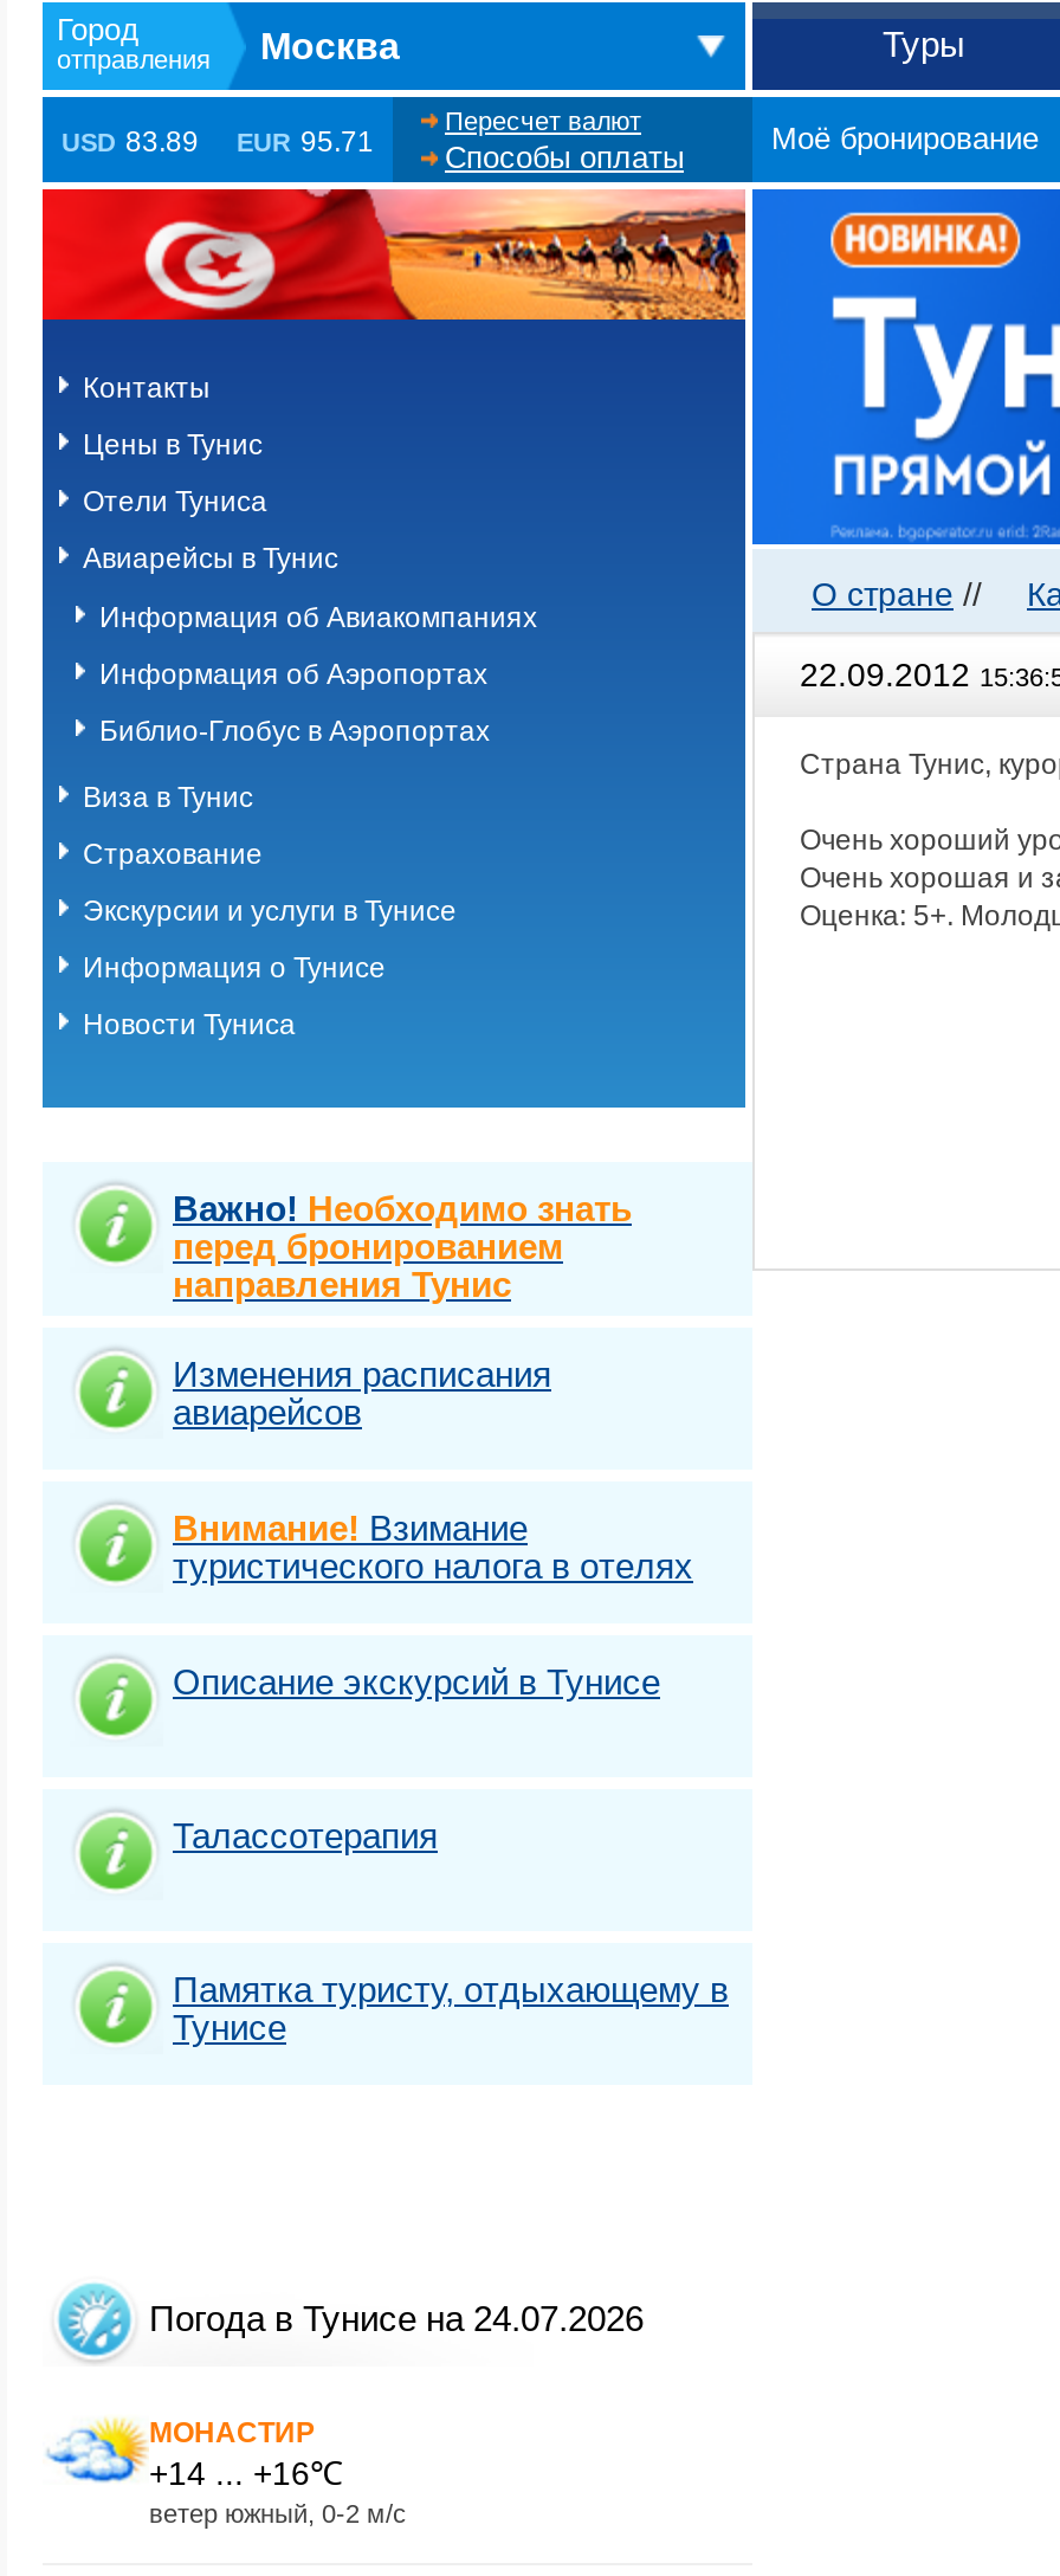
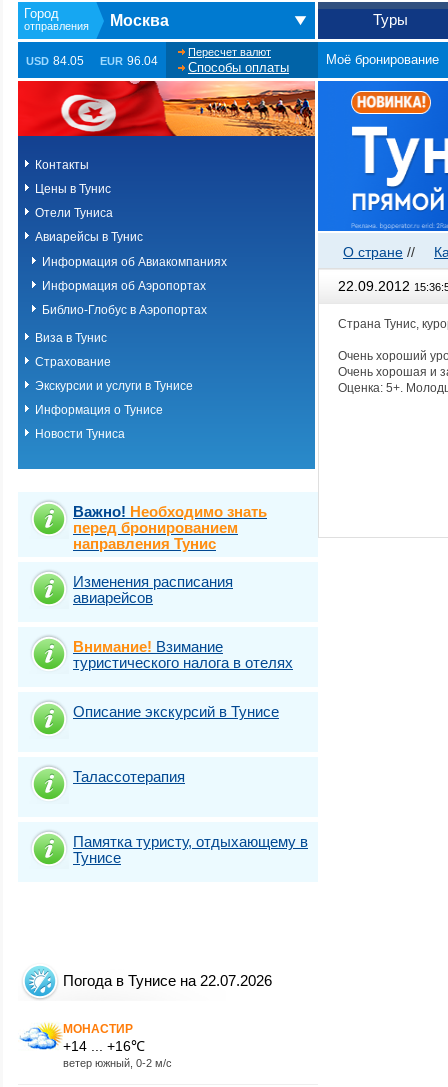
- USD 83.89
+ USD 84.05

- EUR 95.71
+ EUR 96.04

- Погода в Тунисе на 24.07.2026
+ Погода в Тунисе на 22.07.2026
